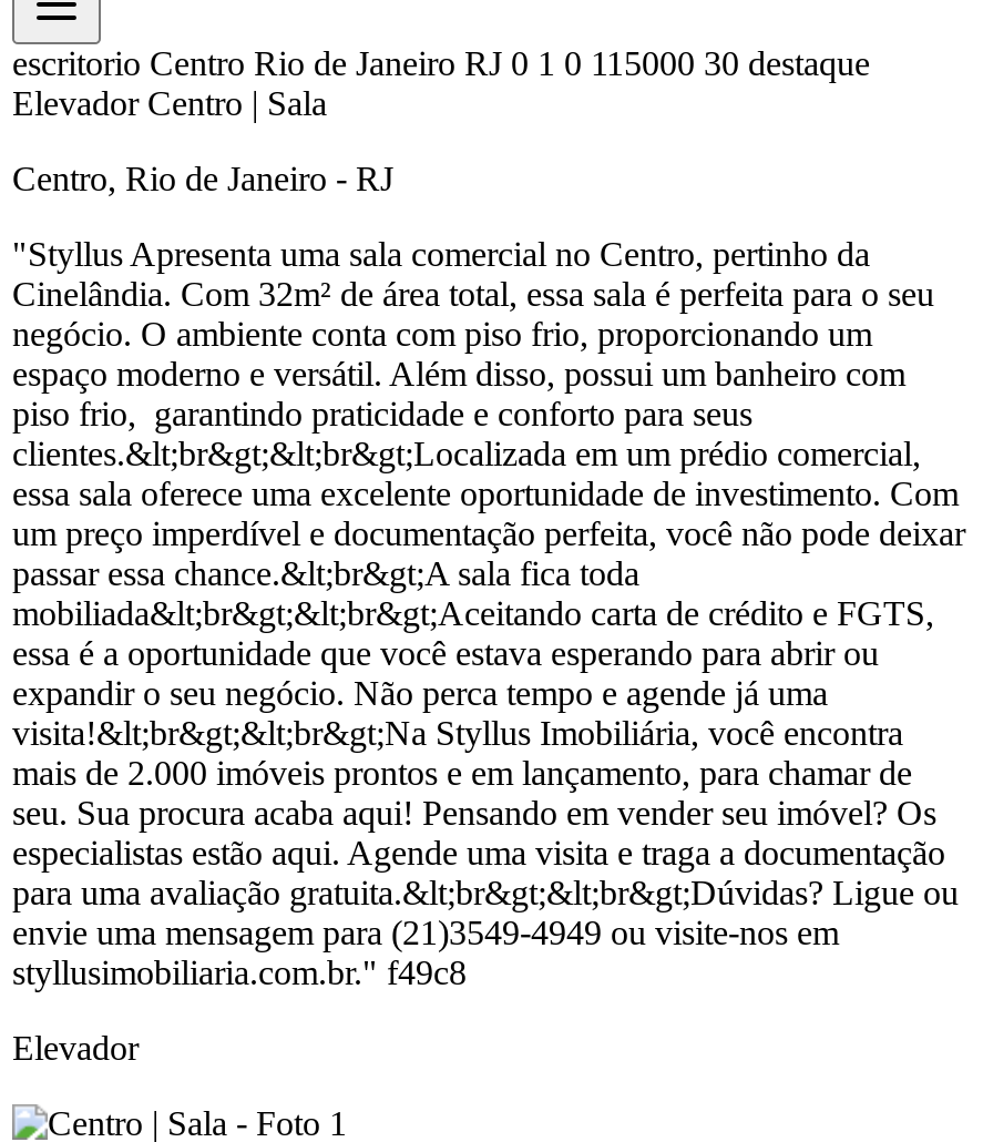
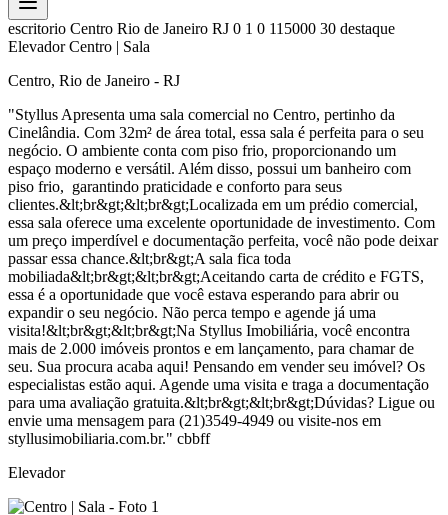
- styllusimobiliaria.com.br." f49c8
+ styllusimobiliaria.com.br." cbbff
